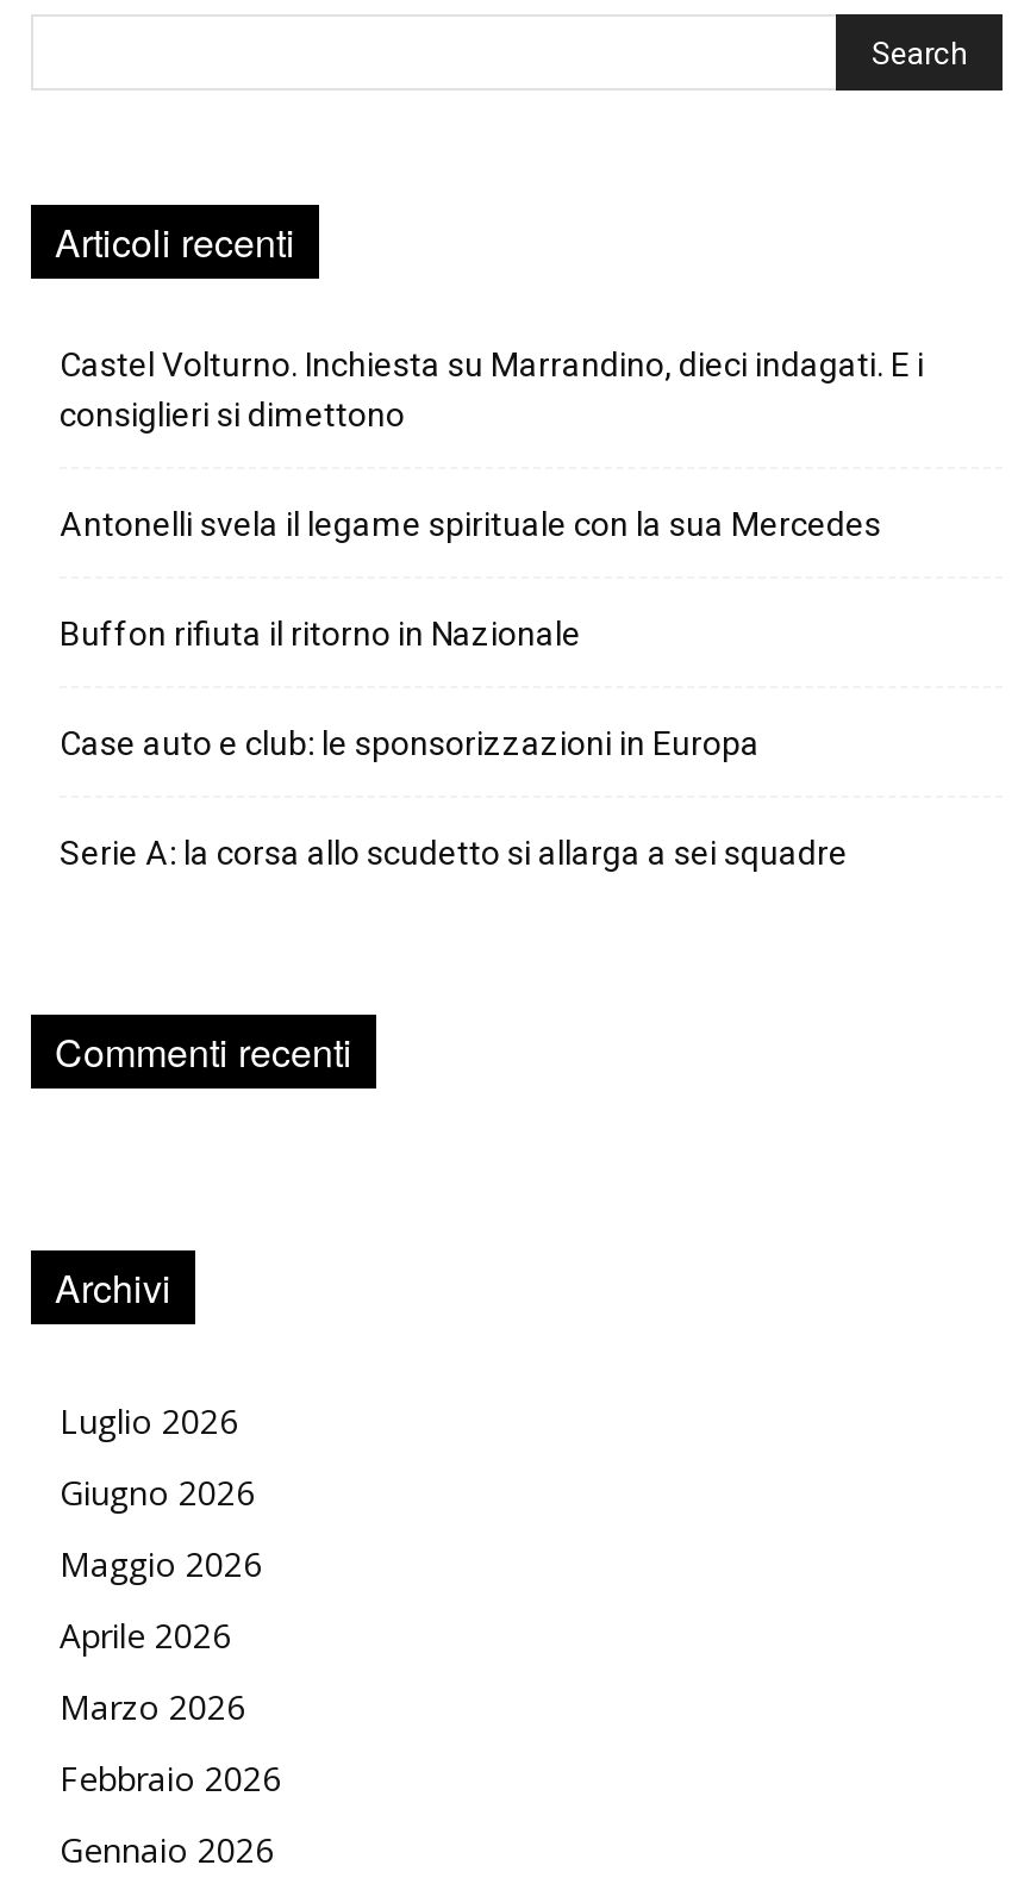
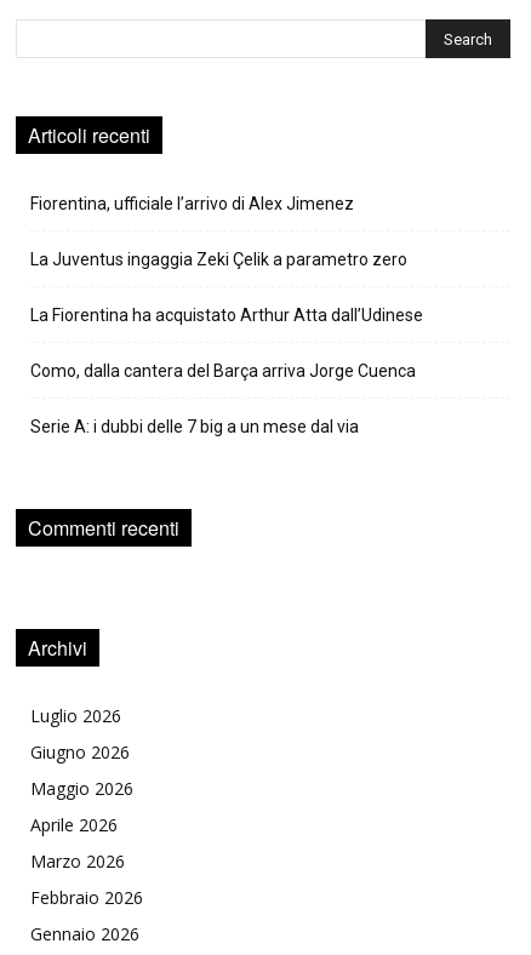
- Castel Volturno. Inchiesta su Marrandino, dieci indagati. E i
- consiglieri si dimettono
+ Fiorentina, ufficiale l’arrivo di Alex Jimenez

- Antonelli svela il legame spirituale con la sua Mercedes
+ La Juventus ingaggia Zeki Çelik a parametro zero

- Buffon rifiuta il ritorno in Nazionale
+ La Fiorentina ha acquistato Arthur Atta dall’Udinese

- Case auto e club: le sponsorizzazioni in Europa
+ Como, dalla cantera del Barça arriva Jorge Cuenca

- Serie A: la corsa allo scudetto si allarga a sei squadre
+ Serie A: i dubbi delle 7 big a un mese dal via
